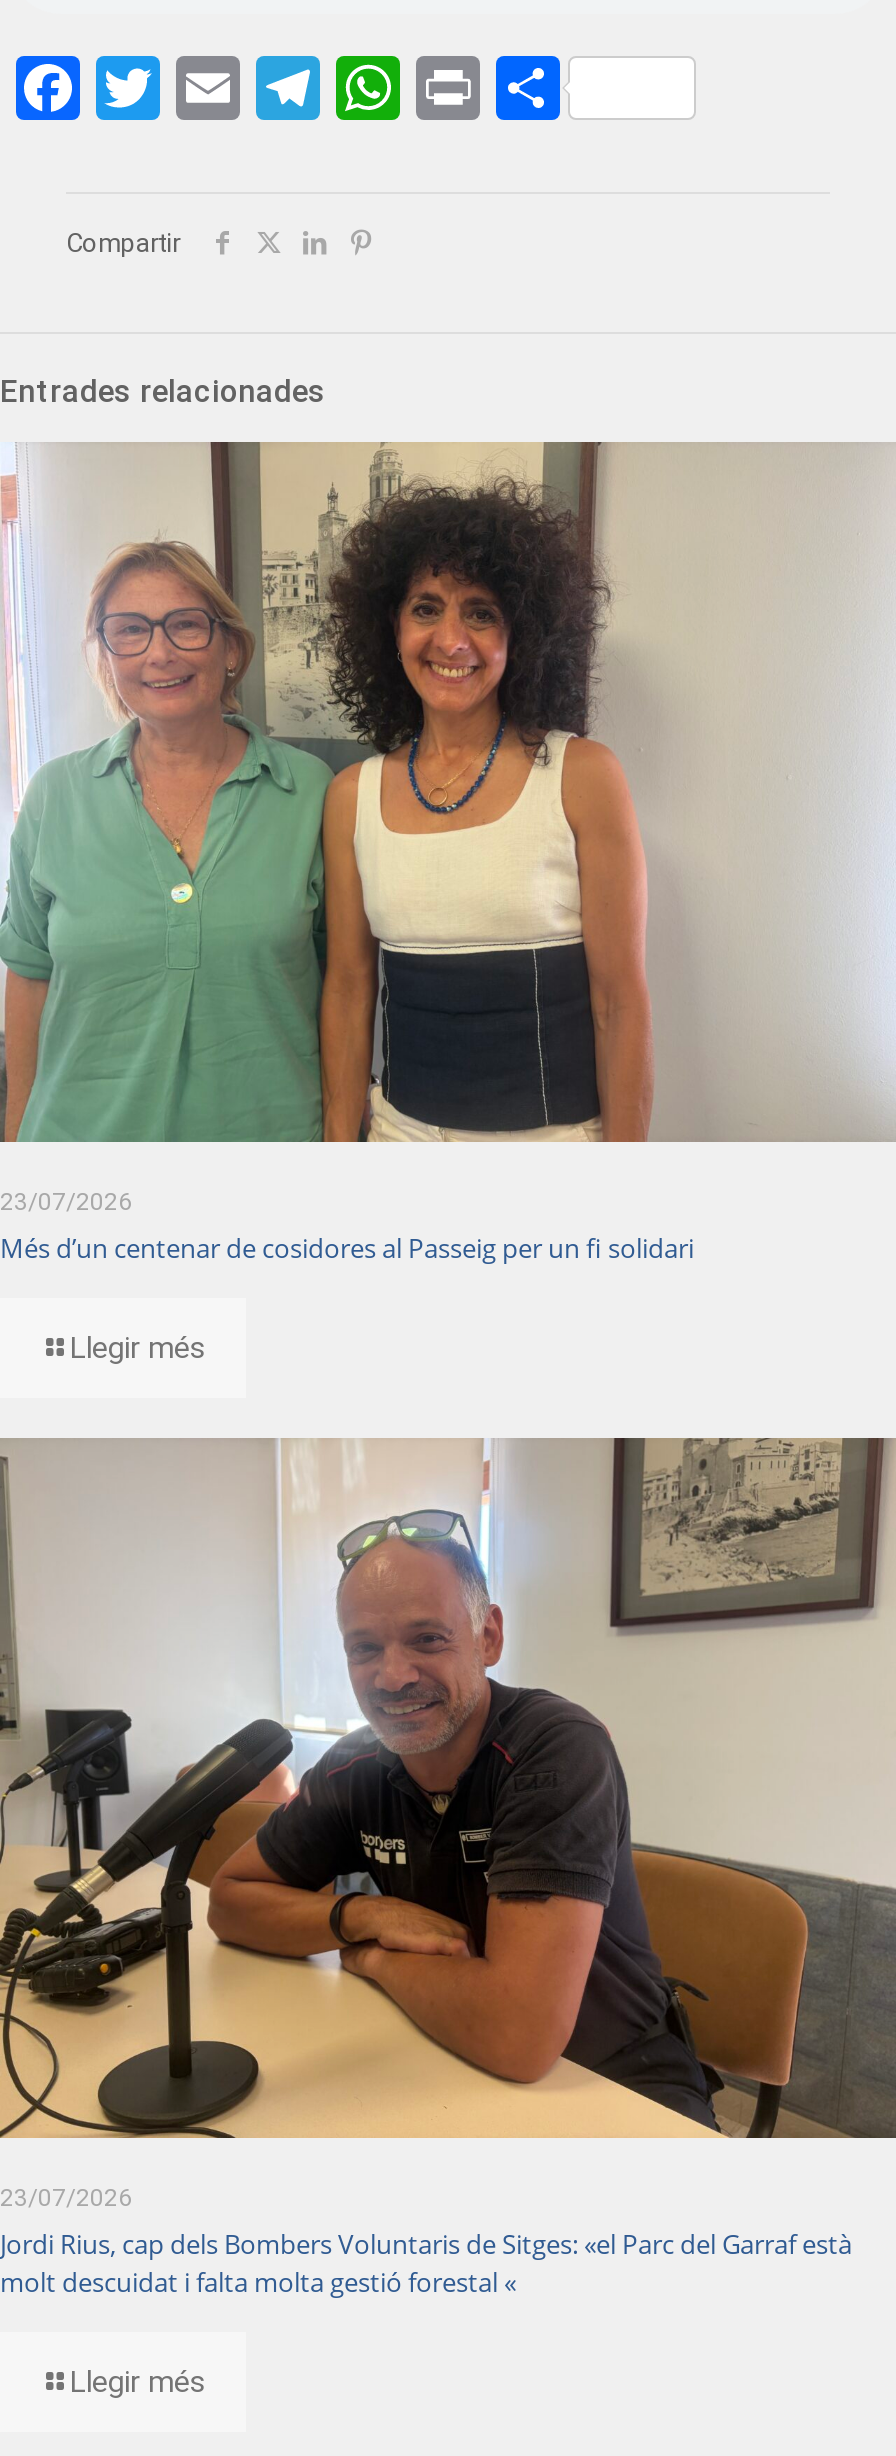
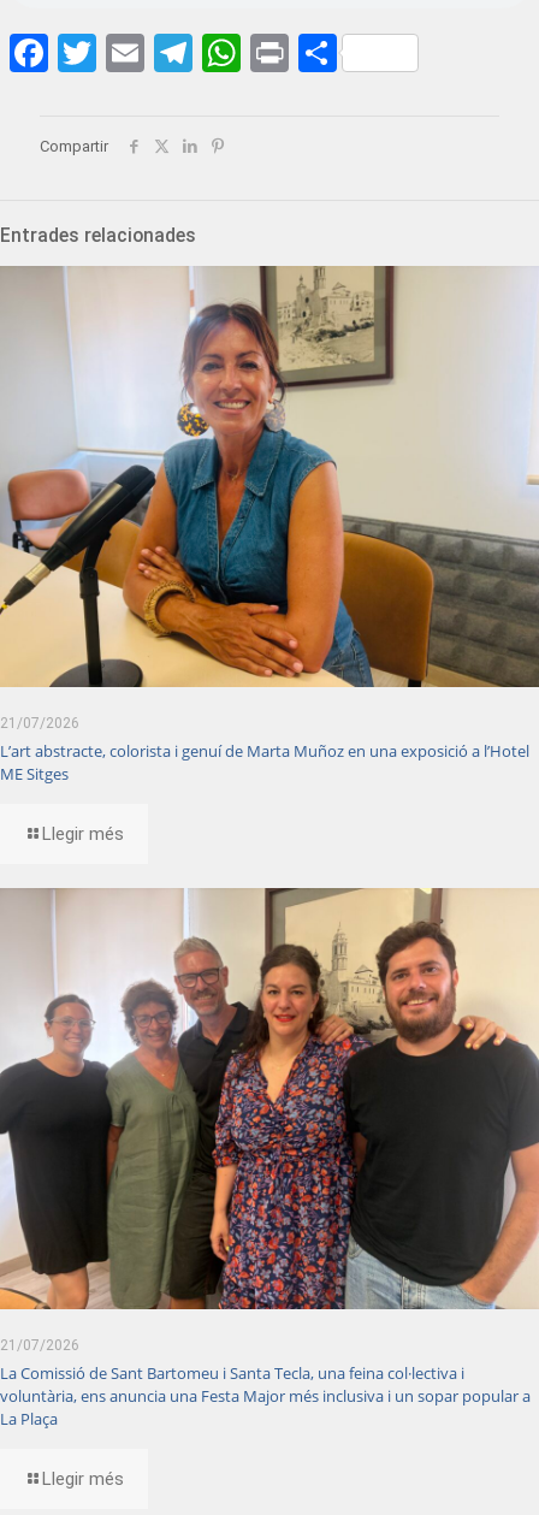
- [image]
- 23/07/2026
- Més d’un centenar de cosidores al Passeig per un fi solidari
+ [image]
+ 21/07/2026
+ L’art abstracte, colorista i genuí de Marta Muñoz en una exposició a l’Hotel
+ ME Sitges

- [image]
- 23/07/2026
- Jordi Rius, cap dels Bombers Voluntaris de Sitges: «el Parc del Garraf està
- molt descuidat i falta molta gestió forestal «
+ [image]
+ 21/07/2026
+ La Comissió de Sant Bartomeu i Santa Tecla, una feina col·lectiva i
+ voluntària, ens anuncia una Festa Major més inclusiva i un sopar popular a
+ La Plaça
